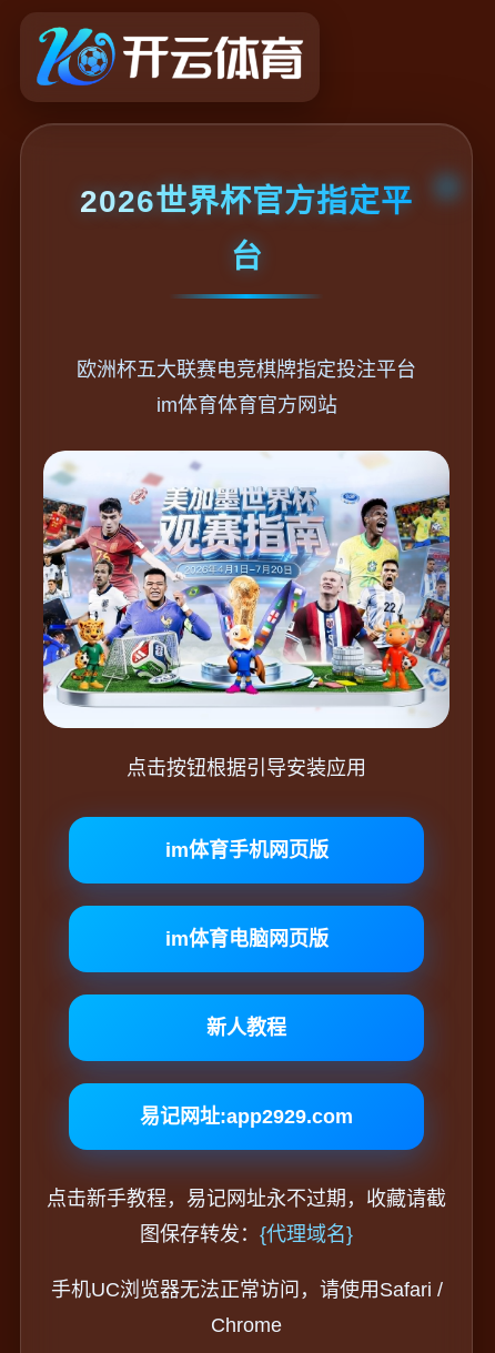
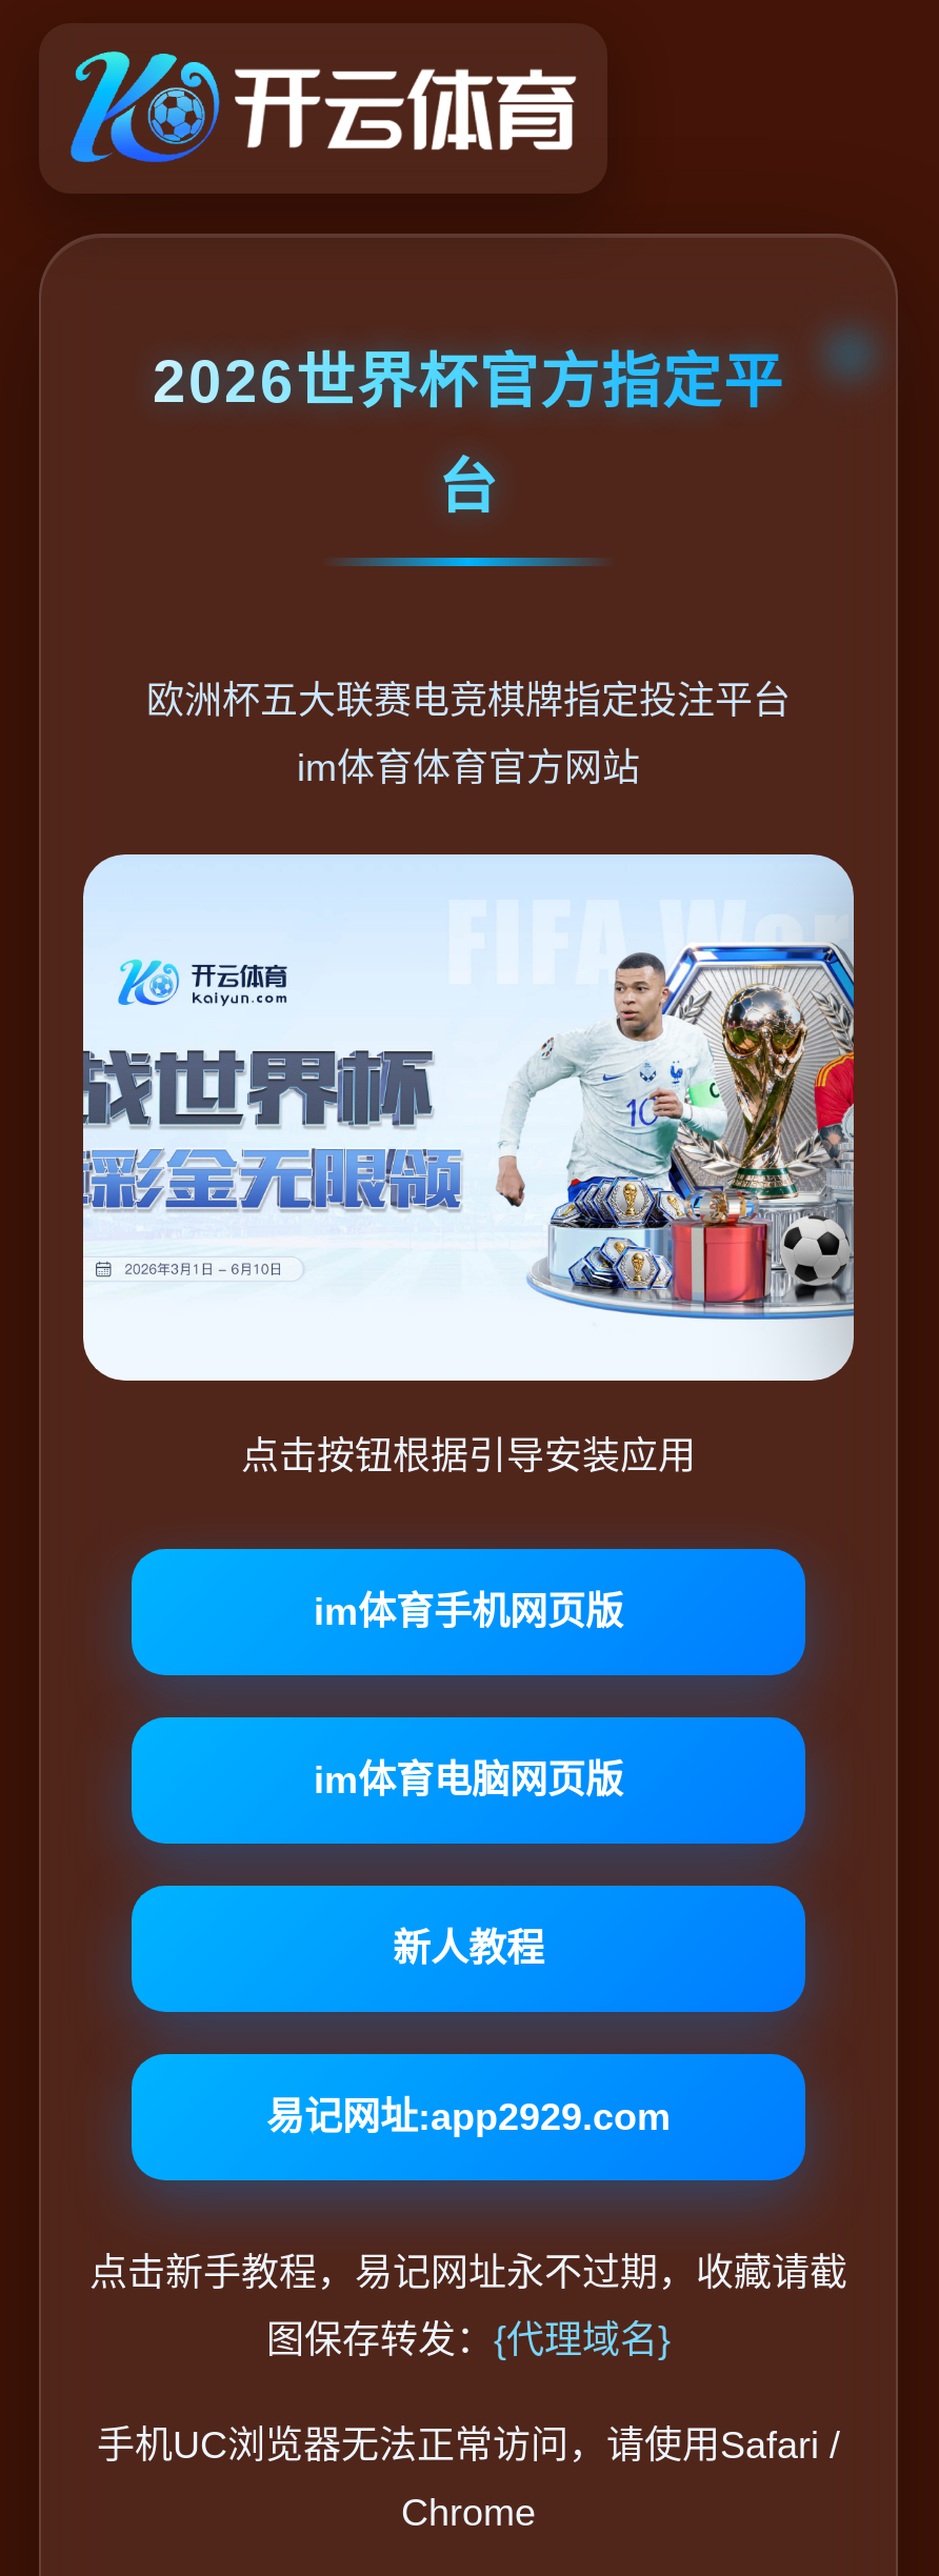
- [image]
+ [image]
